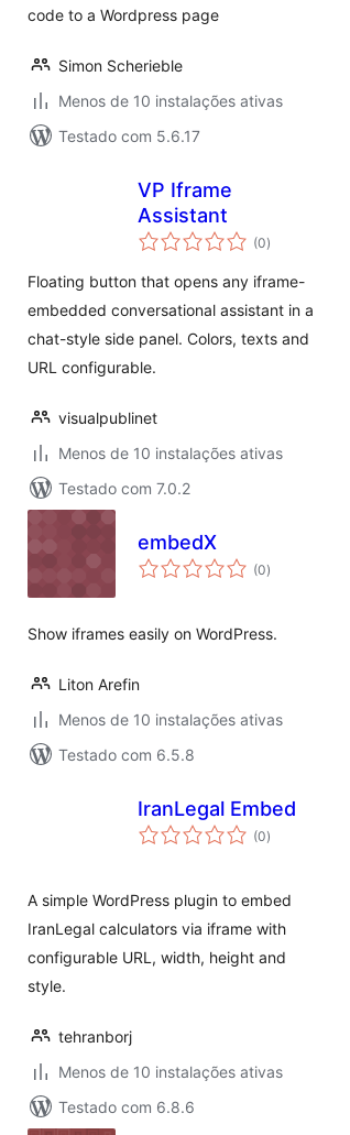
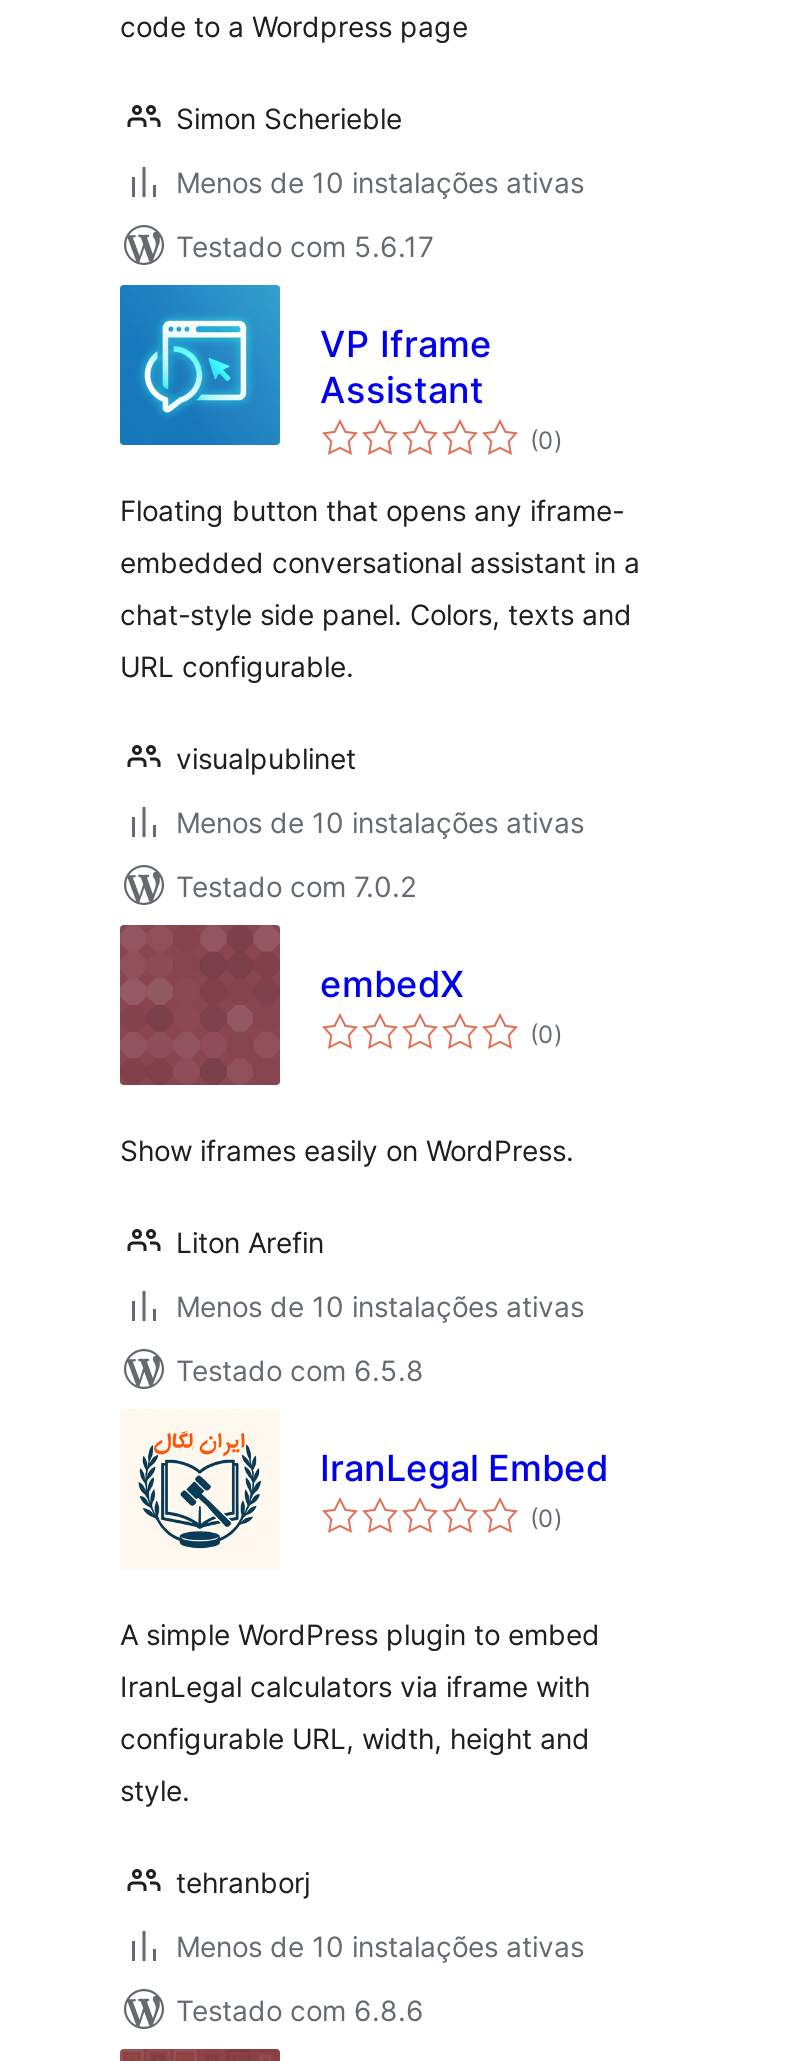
+ [image]

+ [image]
